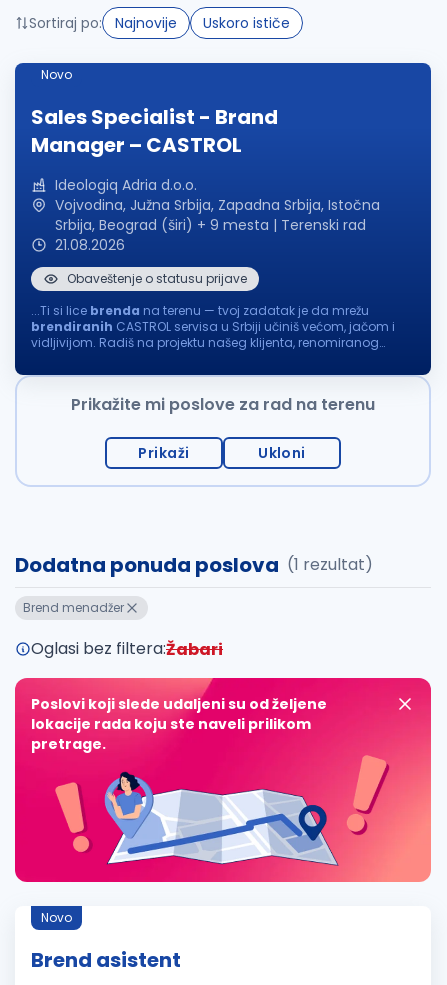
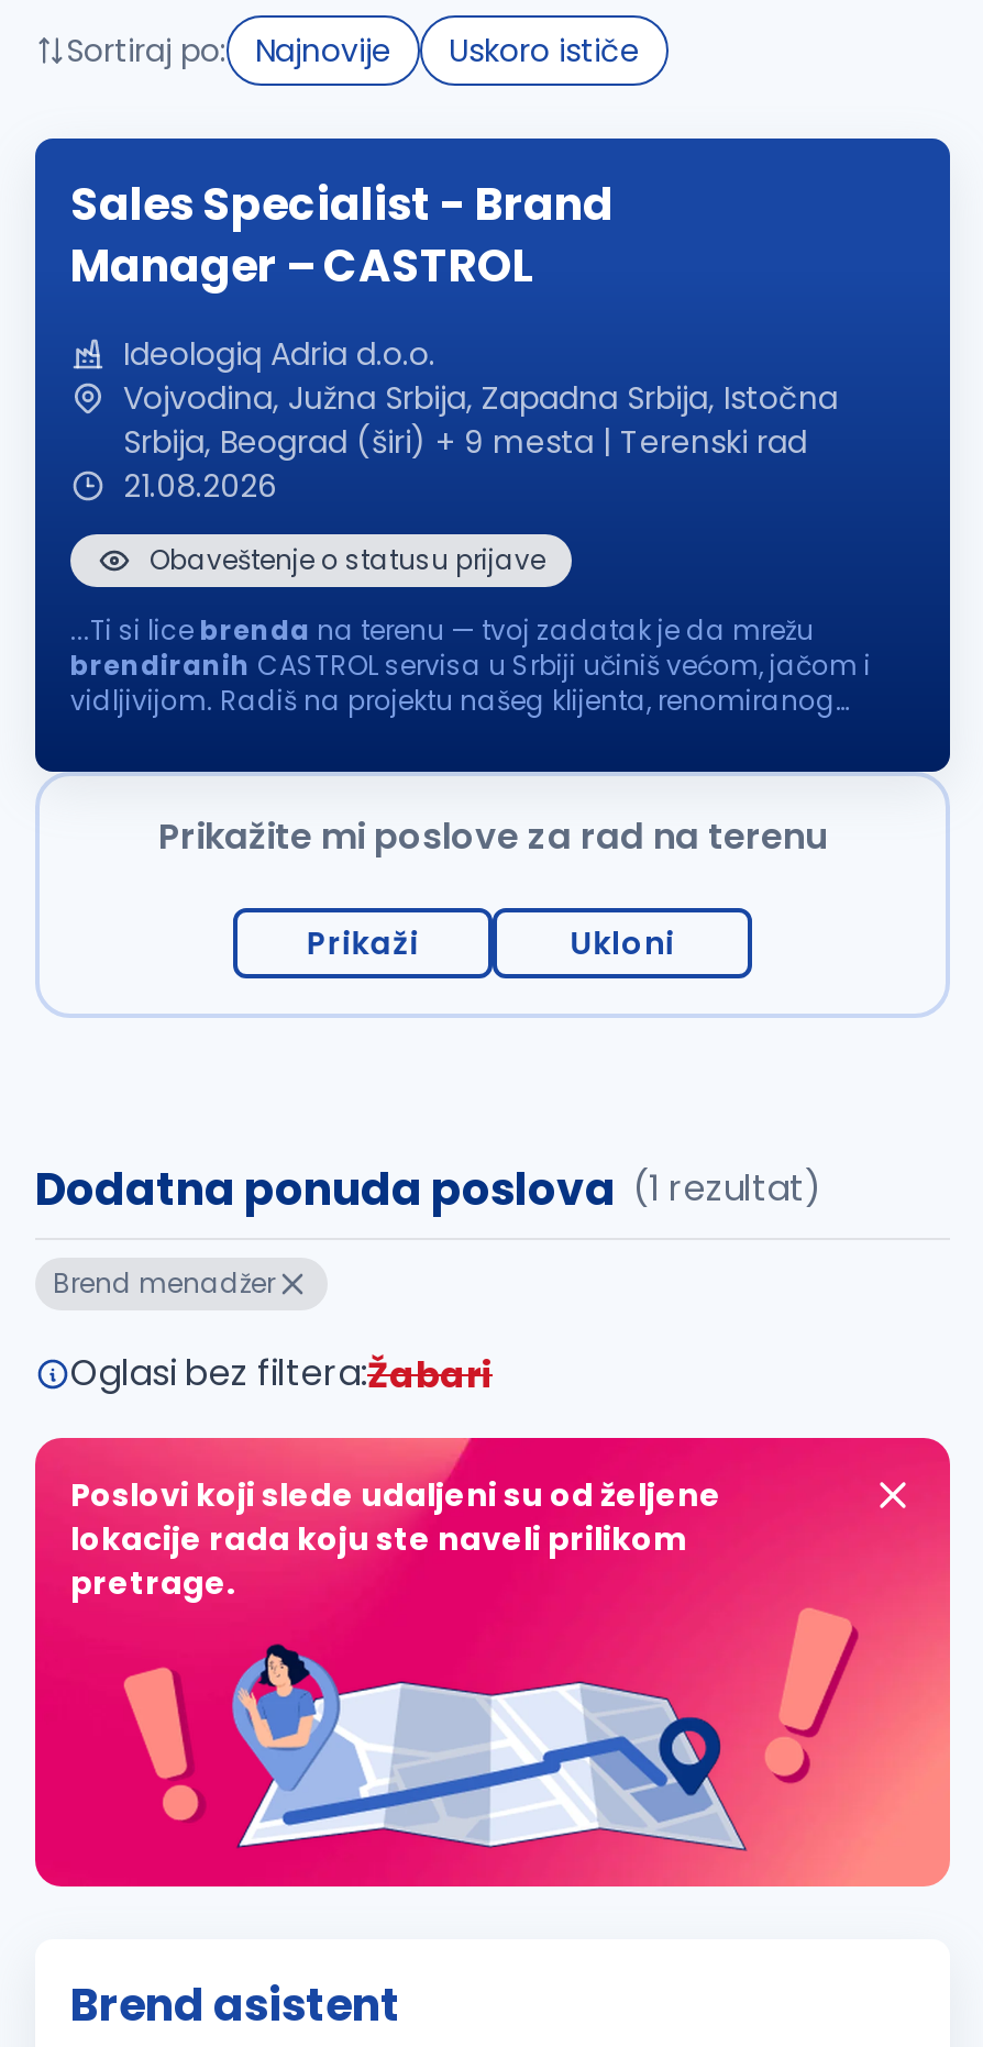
- Novo

- Novo
